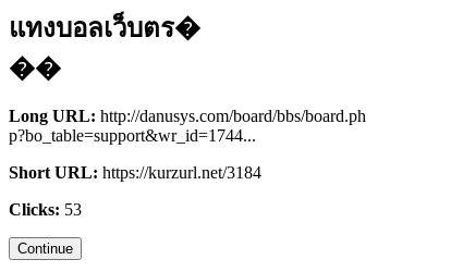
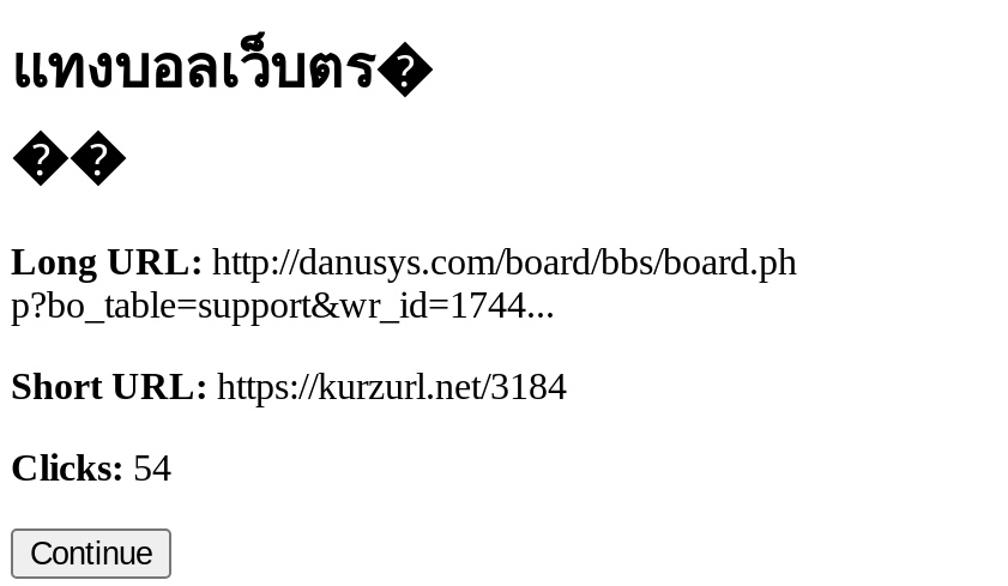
- Clicks: 53
+ Clicks: 54
